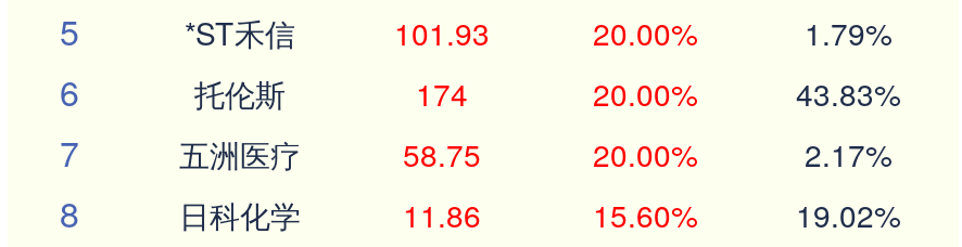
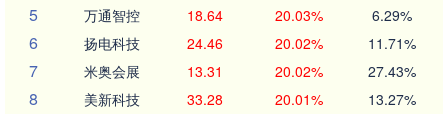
- *ST禾信
- 101.93
- 20.00%
- 1.79%
+ 万通智控
+ 18.64
+ 20.03%
+ 6.29%

- 托伦斯
- 174
- 20.00%
- 43.83%
+ 扬电科技
+ 24.46
+ 20.02%
+ 11.71%

- 五洲医疗
- 58.75
- 20.00%
- 2.17%
+ 米奥会展
+ 13.31
+ 20.02%
+ 27.43%

- 日科化学
- 11.86
- 15.60%
- 19.02%
+ 美新科技
+ 33.28
+ 20.01%
+ 13.27%
